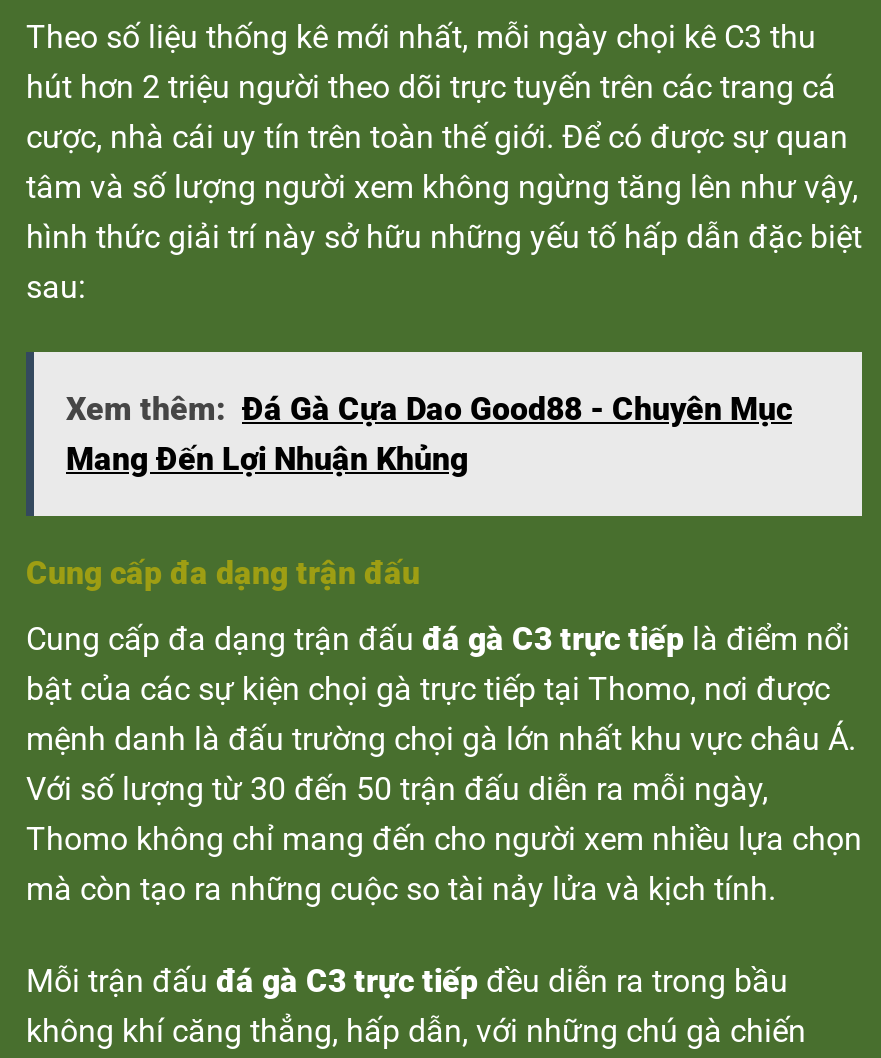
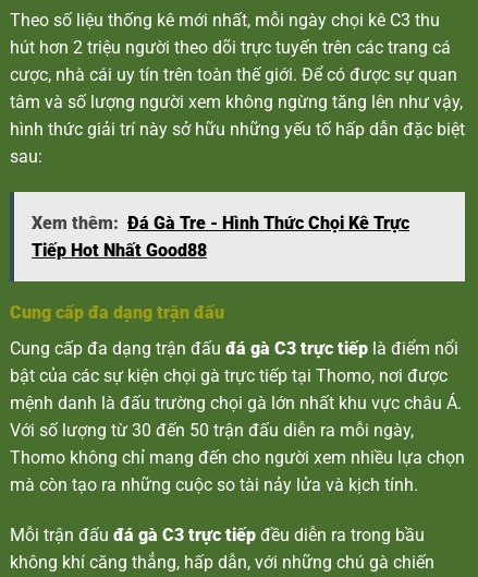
- Xem thêm: Đá Gà Cựa Dao Good88 - Chuyên Mục
- Mang Đến Lợi Nhuận Khủng
+ Xem thêm: Đá Gà Tre - Hình Thức Chọi Kê Trực
+ Tiếp Hot Nhất Good88
